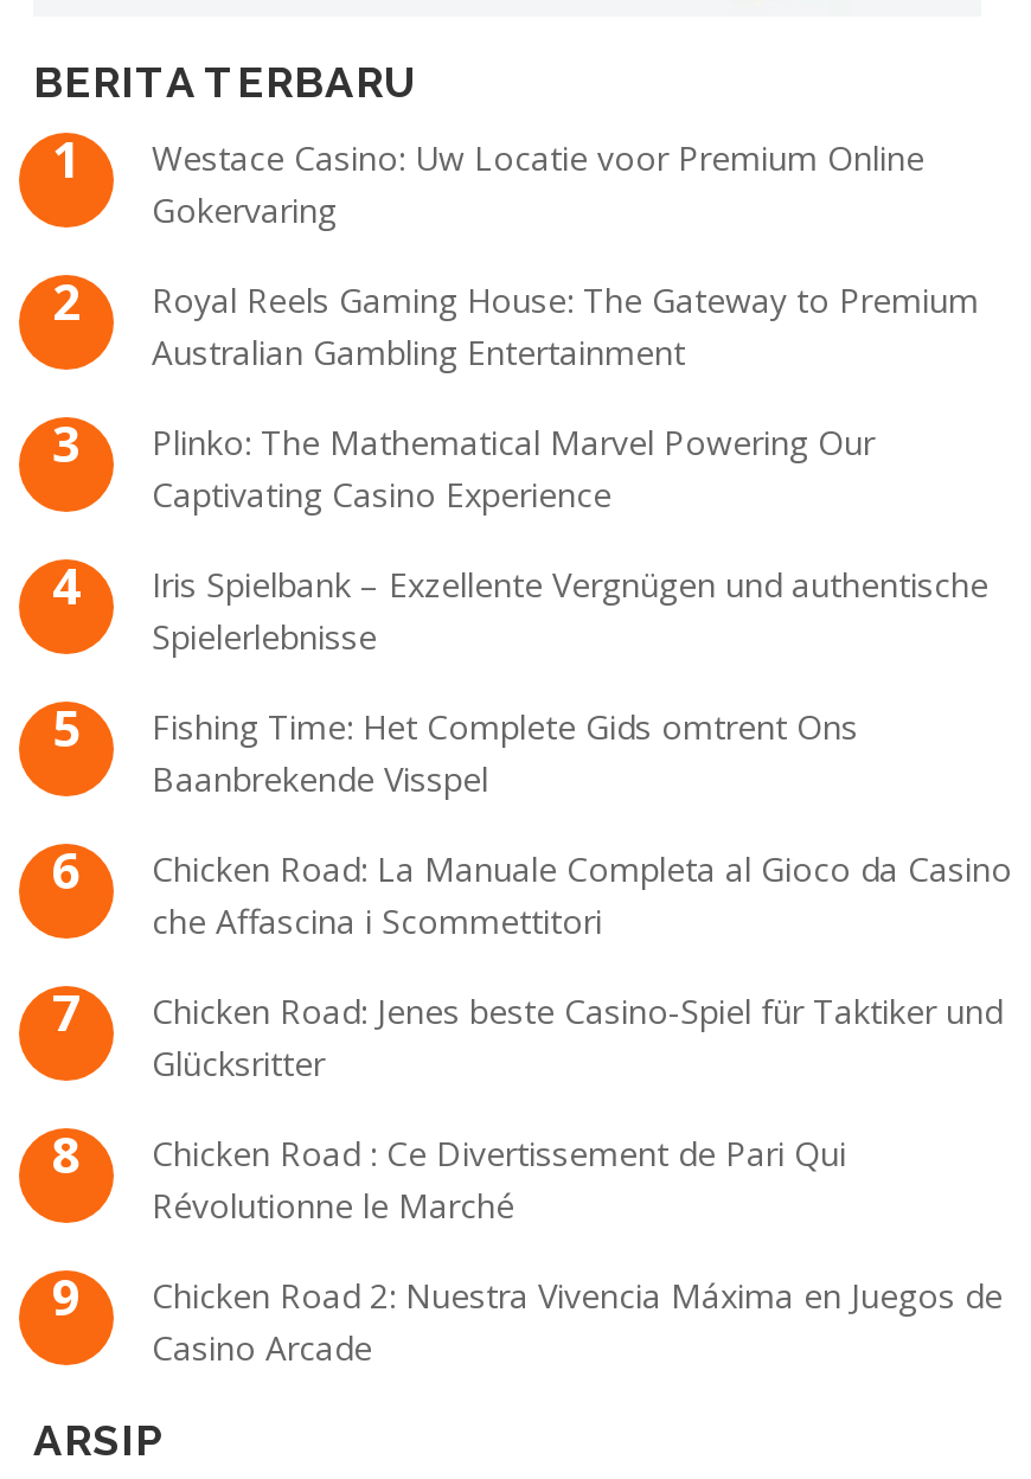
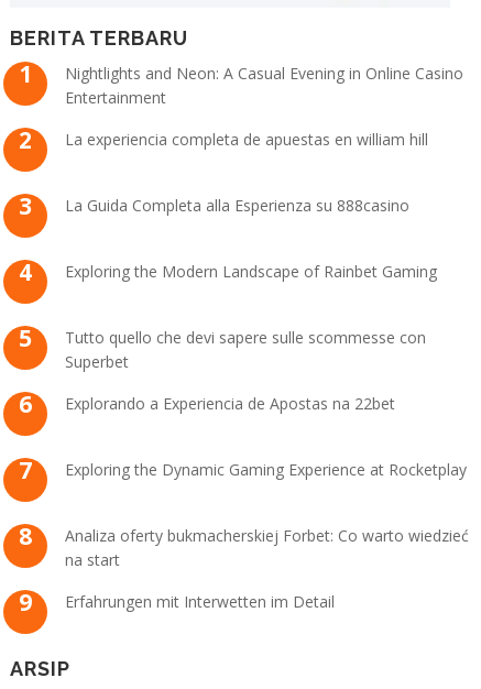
- Westace Casino: Uw Locatie voor Premium Online
- Gokervaring
+ Nightlights and Neon: A Casual Evening in Online Casino
+ Entertainment

- Royal Reels Gaming House: The Gateway to Premium
- Australian Gambling Entertainment
+ La experiencia completa de apuestas en william hill

- Plinko: The Mathematical Marvel Powering Our
- Captivating Casino Experience
+ La Guida Completa alla Esperienza su 888casino

- Iris Spielbank – Exzellente Vergnügen und authentische
- Spielerlebnisse
+ Exploring the Modern Landscape of Rainbet Gaming

- Fishing Time: Het Complete Gids omtrent Ons
- Baanbrekende Visspel
+ Tutto quello che devi sapere sulle scommesse con
+ Superbet

- Chicken Road: La Manuale Completa al Gioco da Casino
- che Affascina i Scommettitori
+ Explorando a Experiencia de Apostas na 22bet

- Chicken Road: Jenes beste Casino-Spiel für Taktiker und
- Glücksritter
+ Exploring the Dynamic Gaming Experience at Rocketplay

- Chicken Road : Ce Divertissement de Pari Qui
- Révolutionne le Marché
+ Analiza oferty bukmacherskiej Forbet: Co warto wiedzieć
+ na start

- Chicken Road 2: Nuestra Vivencia Máxima en Juegos de
- Casino Arcade
+ Erfahrungen mit Interwetten im Detail
